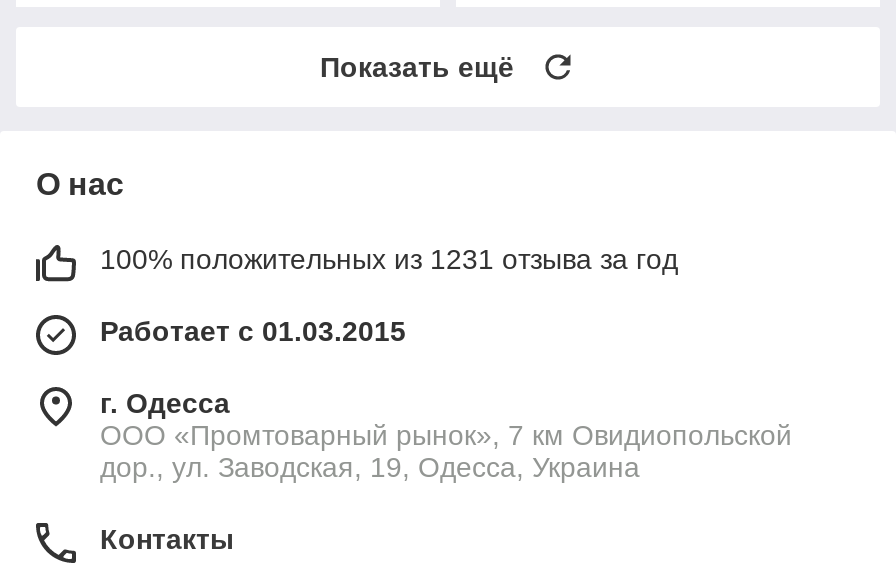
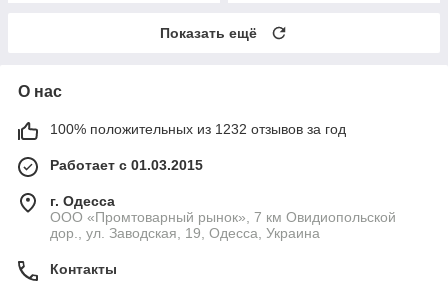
- 100% положительных из 1231 отзыва за год
+ 100% положительных из 1232 отзывов за год
